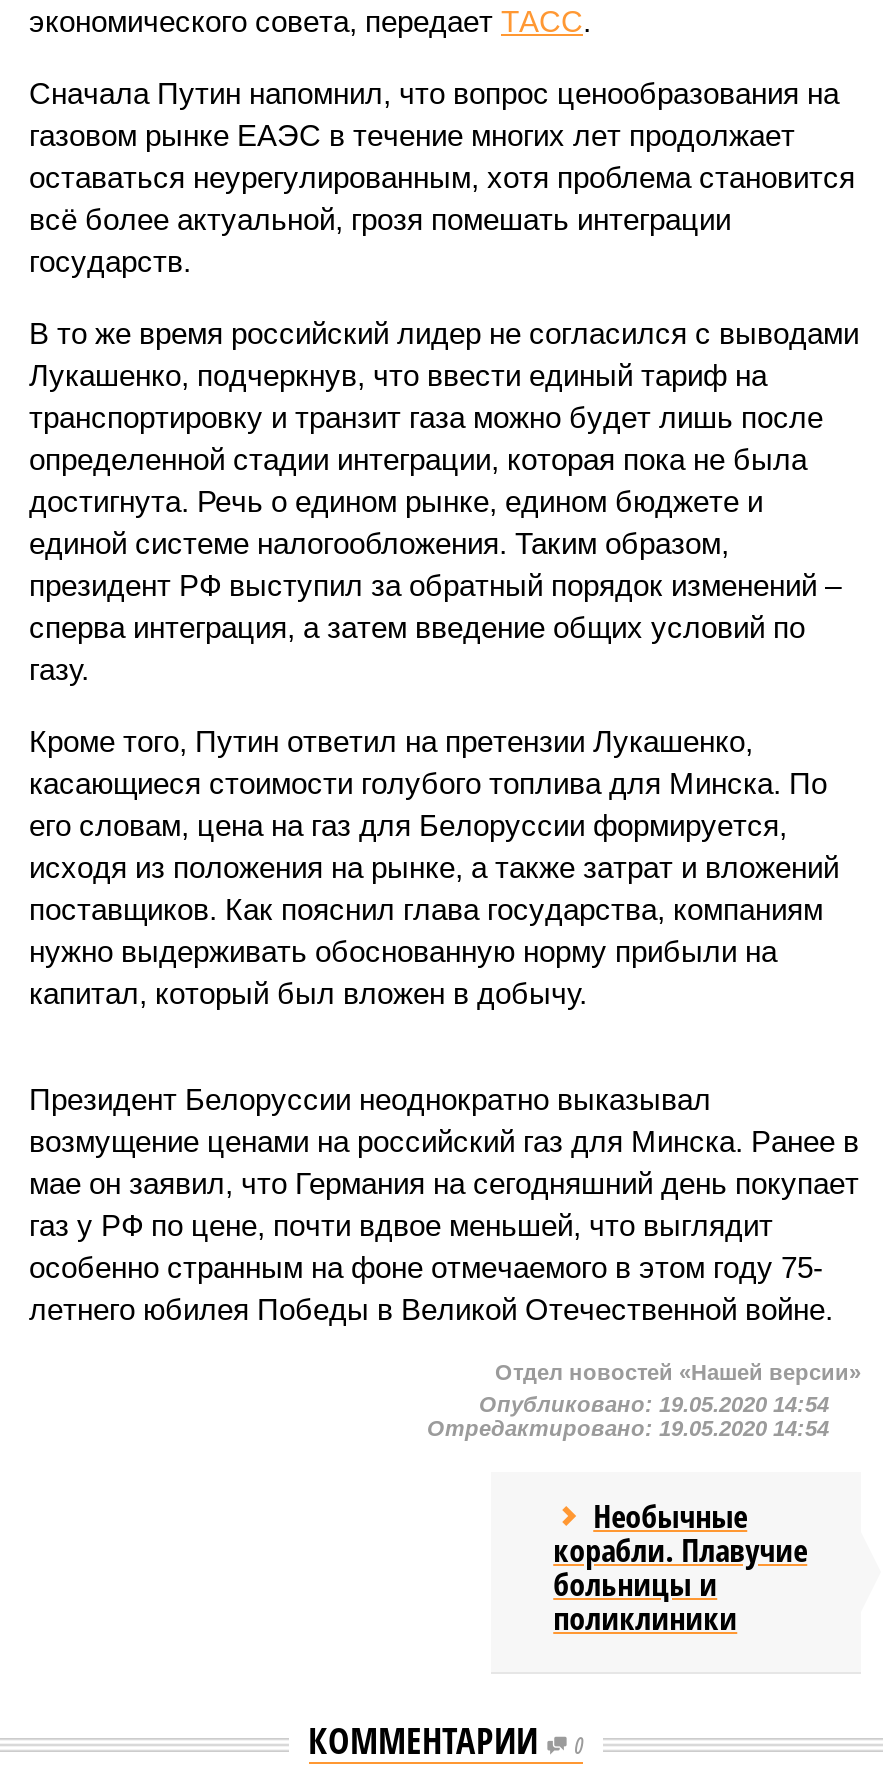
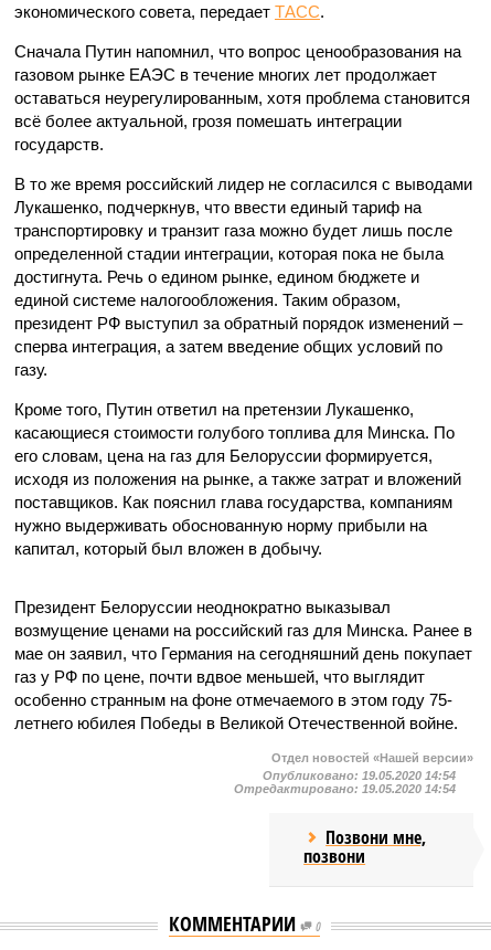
- Необычные
- корабли. Плавучие
- больницы и
- поликлиники
+ Позвони мне,
+ позвони
